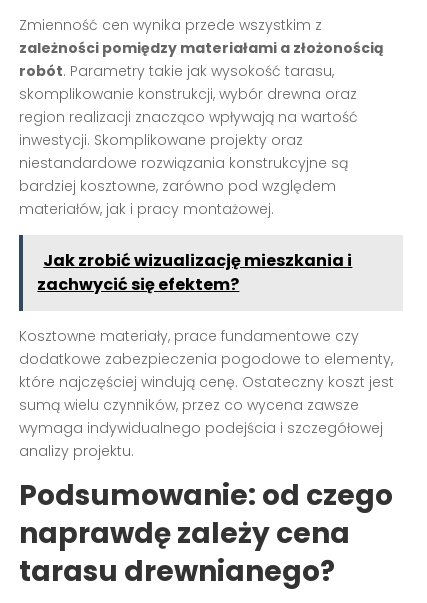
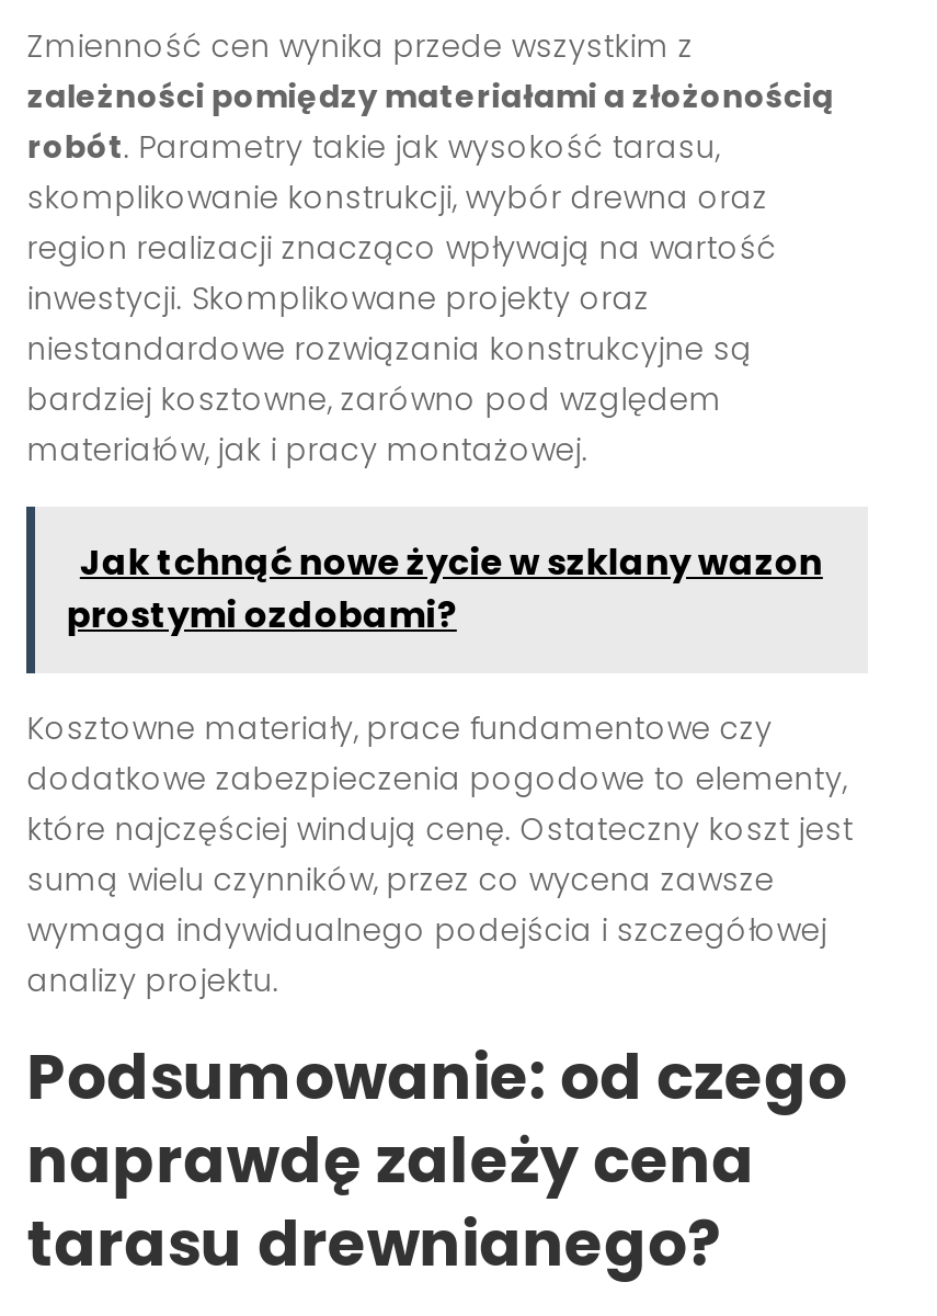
- Jak zrobić wizualizację mieszkania i
- zachwycić się efektem?
+ Jak tchnąć nowe życie w szklany wazon
+ prostymi ozdobami?
